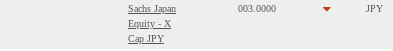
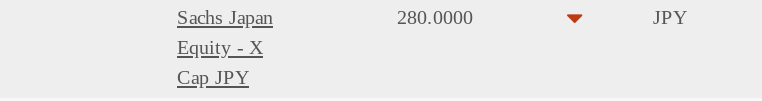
- 003.0000
+ 280.0000
